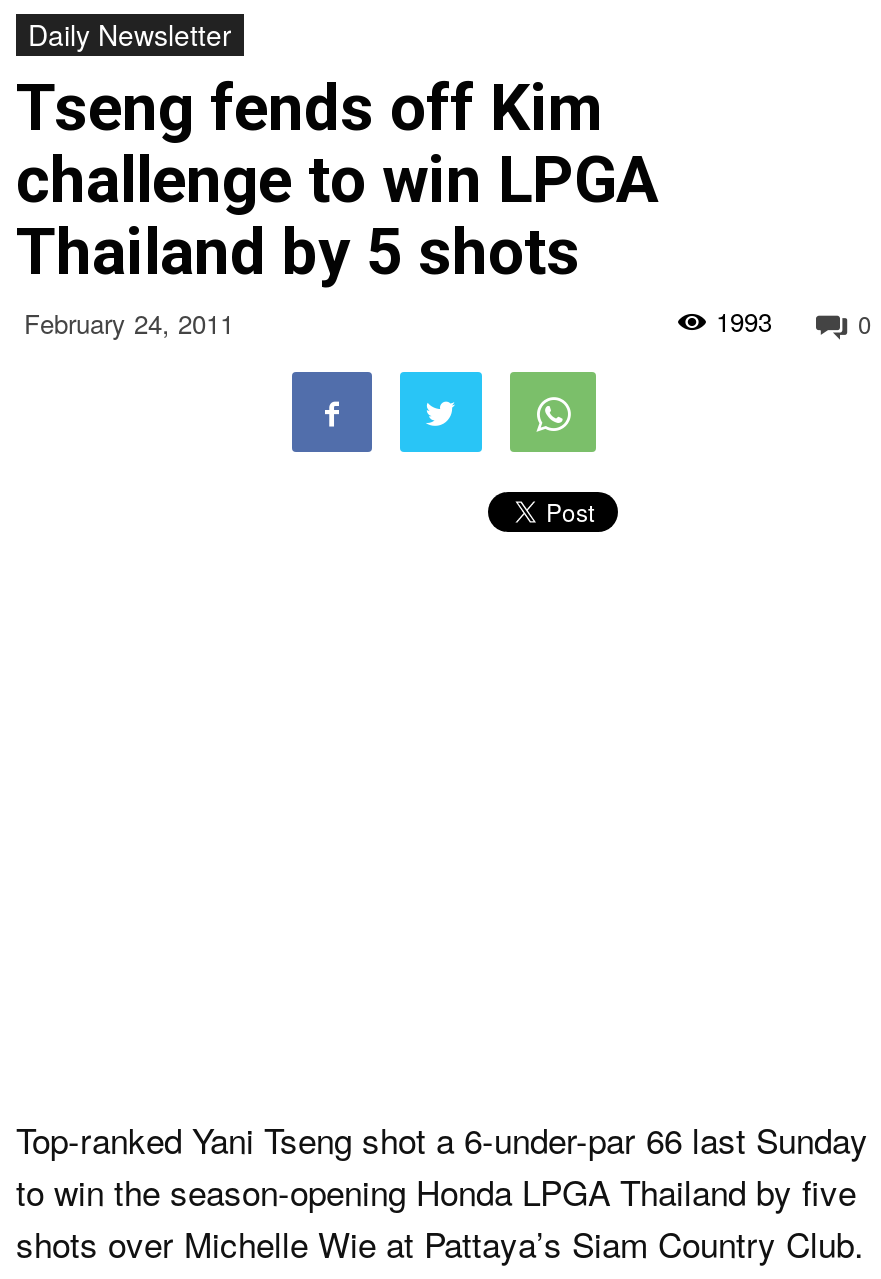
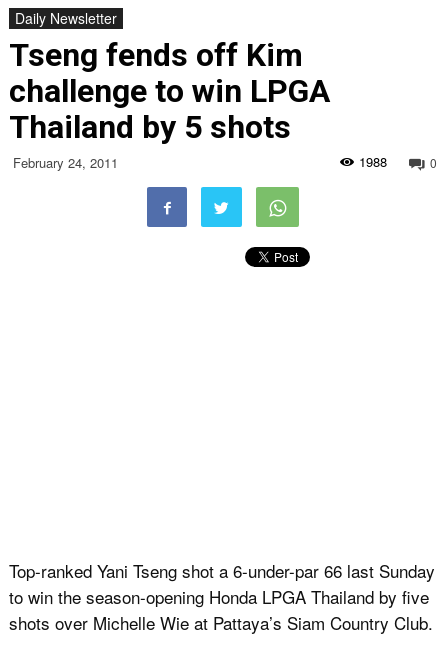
- 1993
+ 1988
